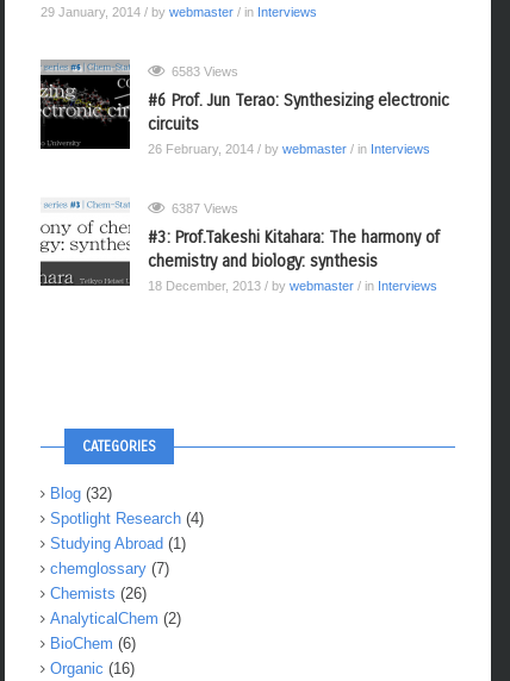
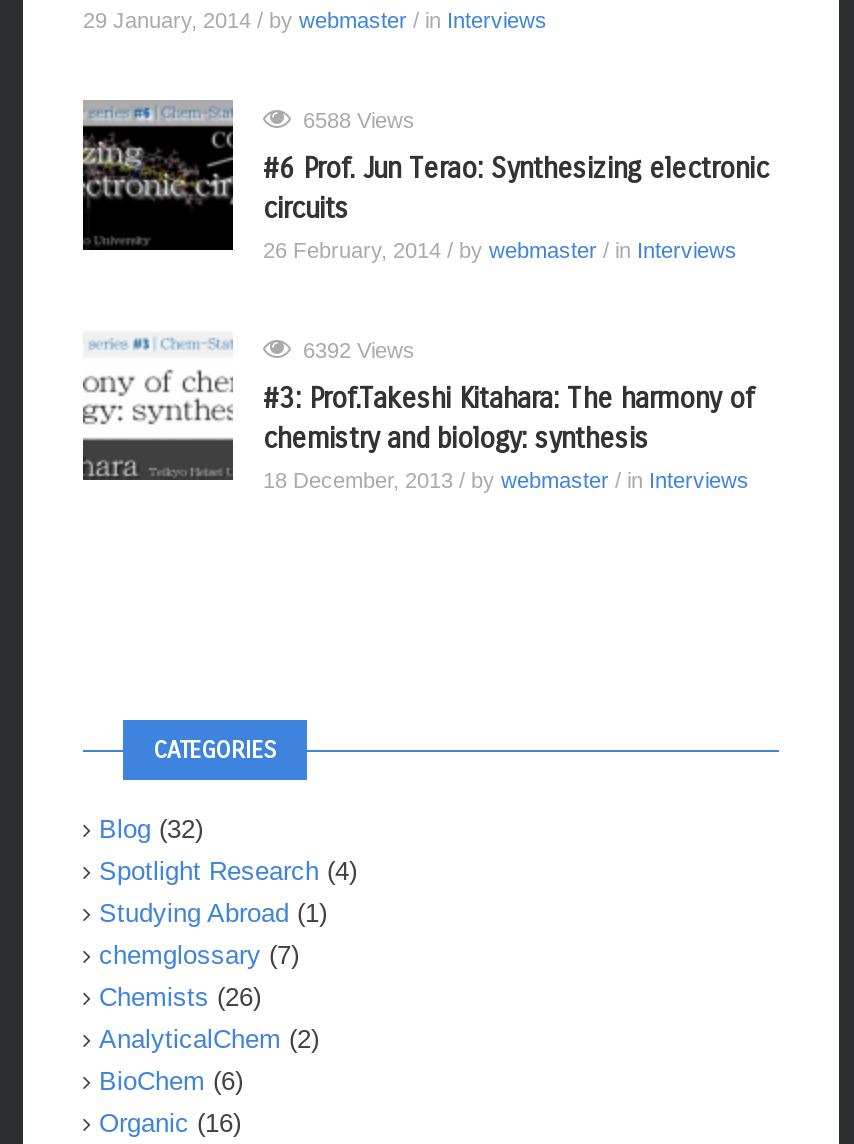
- 6583 Views
+ 6588 Views

- 6387 Views
+ 6392 Views
